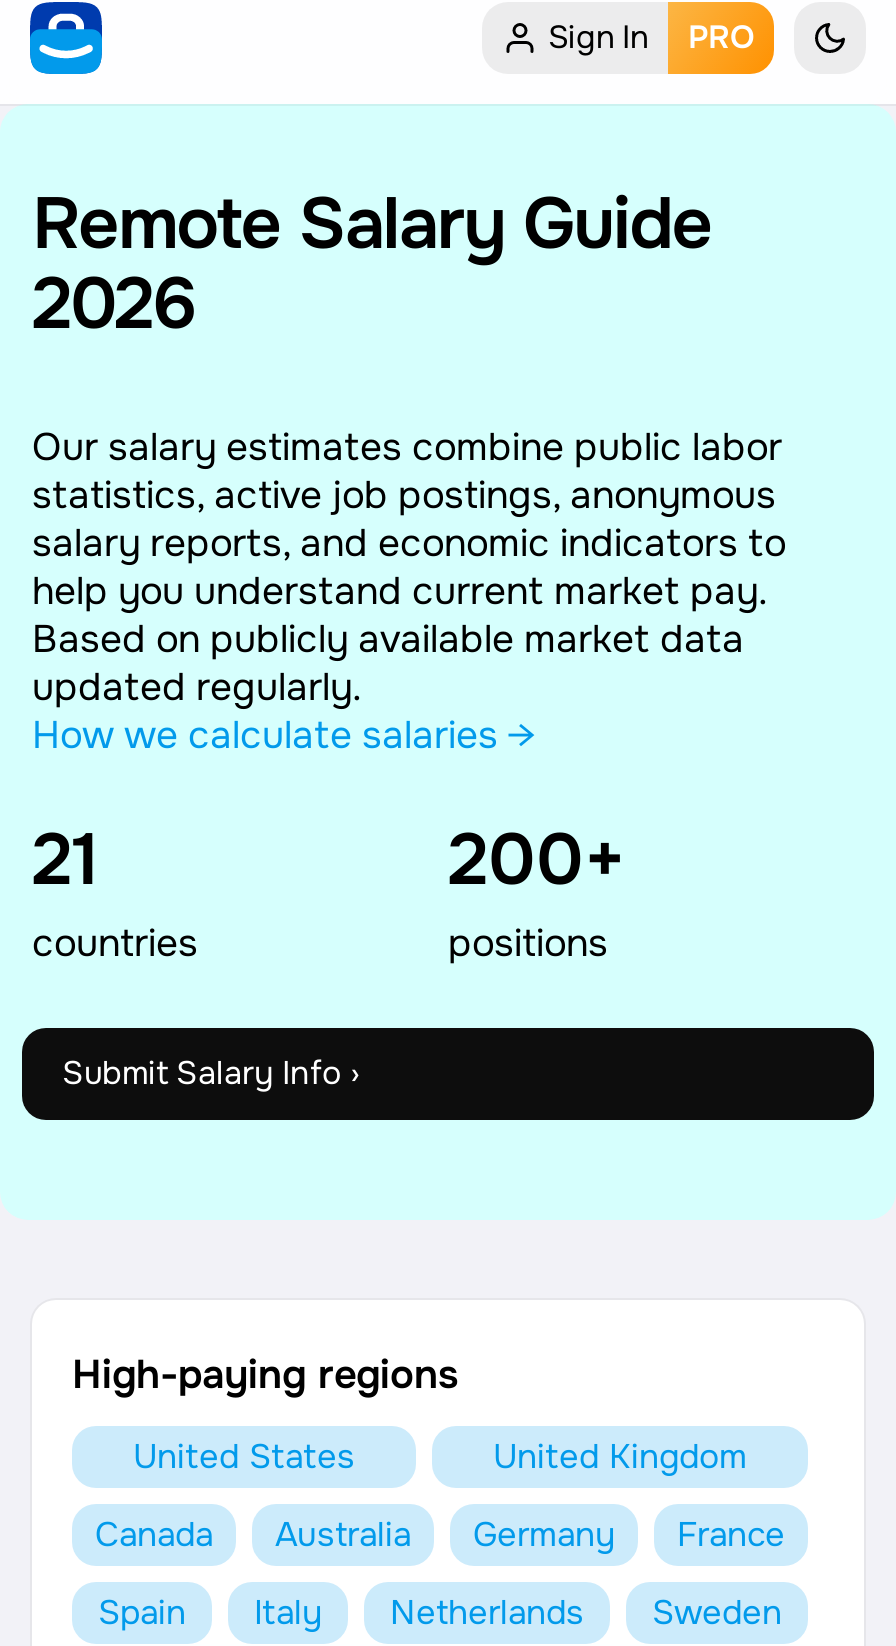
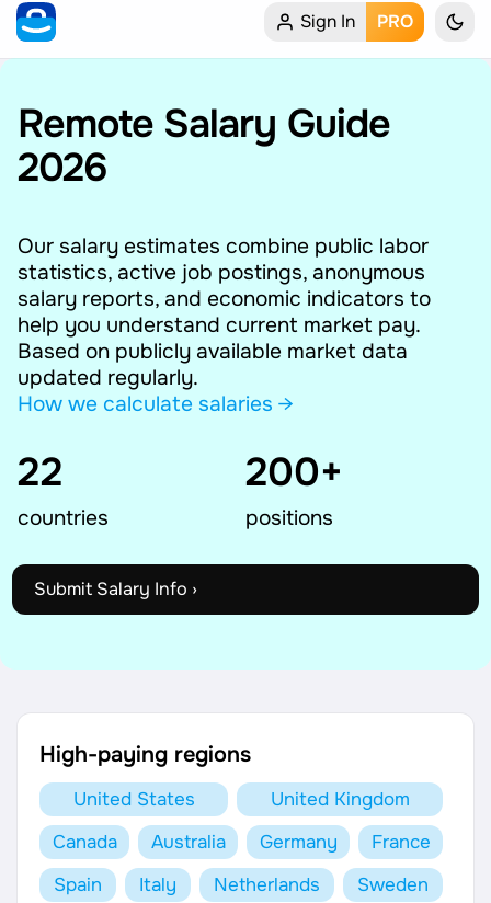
- 21
+ 22
